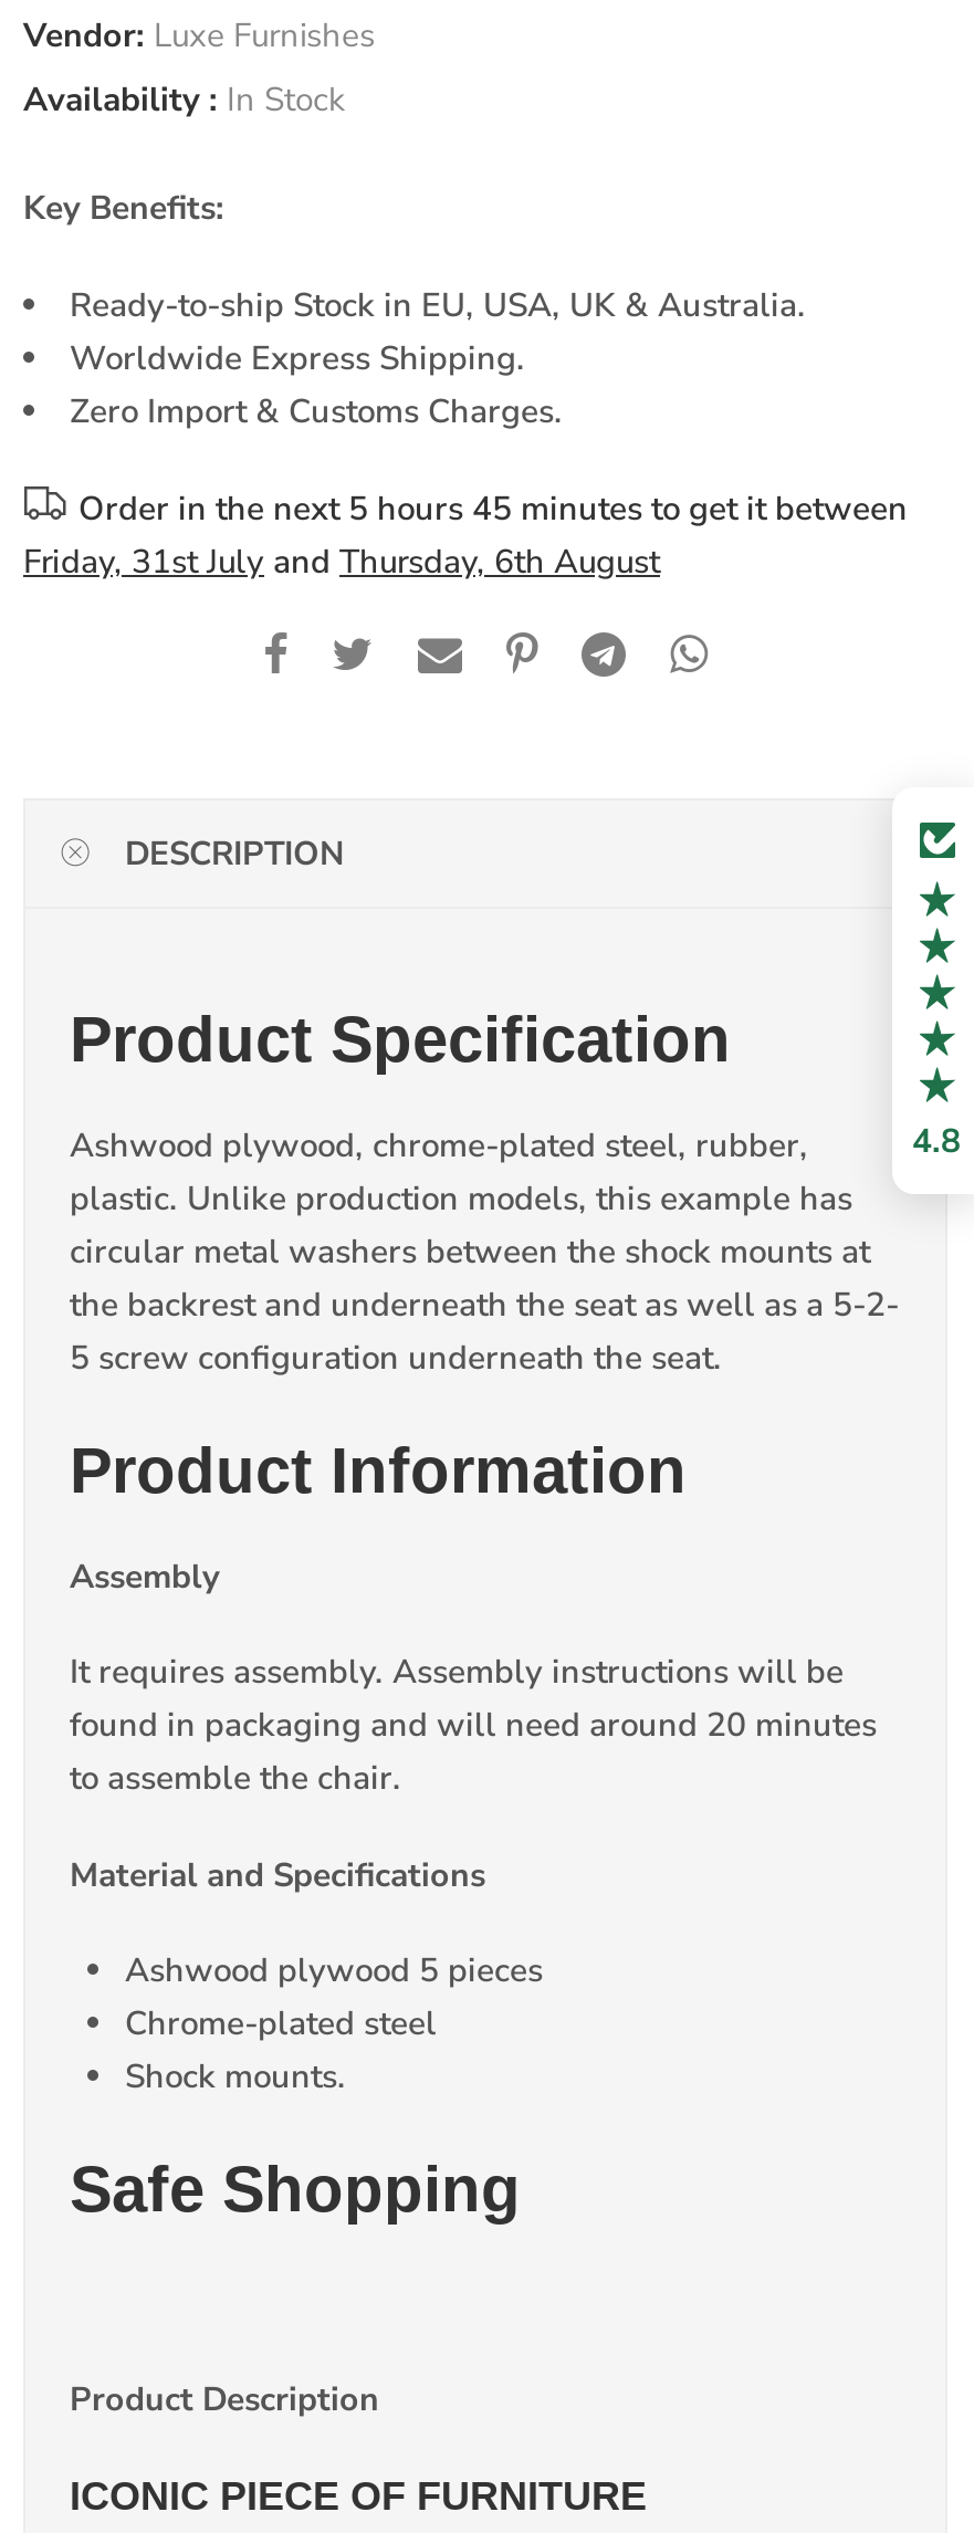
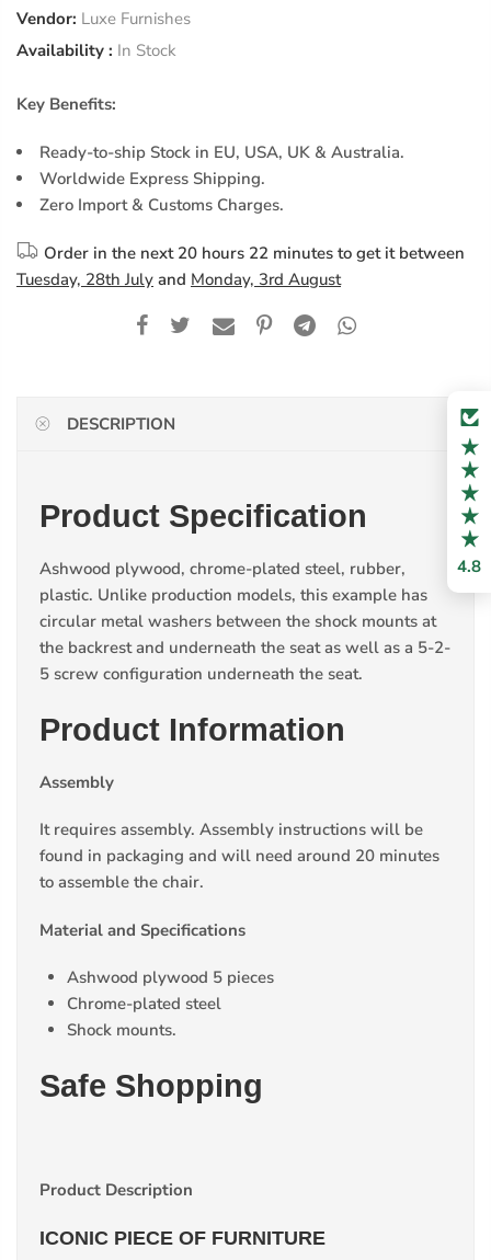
- Order in the next 5 hours 45 minutes to get it between
+ Order in the next 20 hours 22 minutes to get it between

- Friday, 31st July and Thursday, 6th August
+ Tuesday, 28th July and Monday, 3rd August
